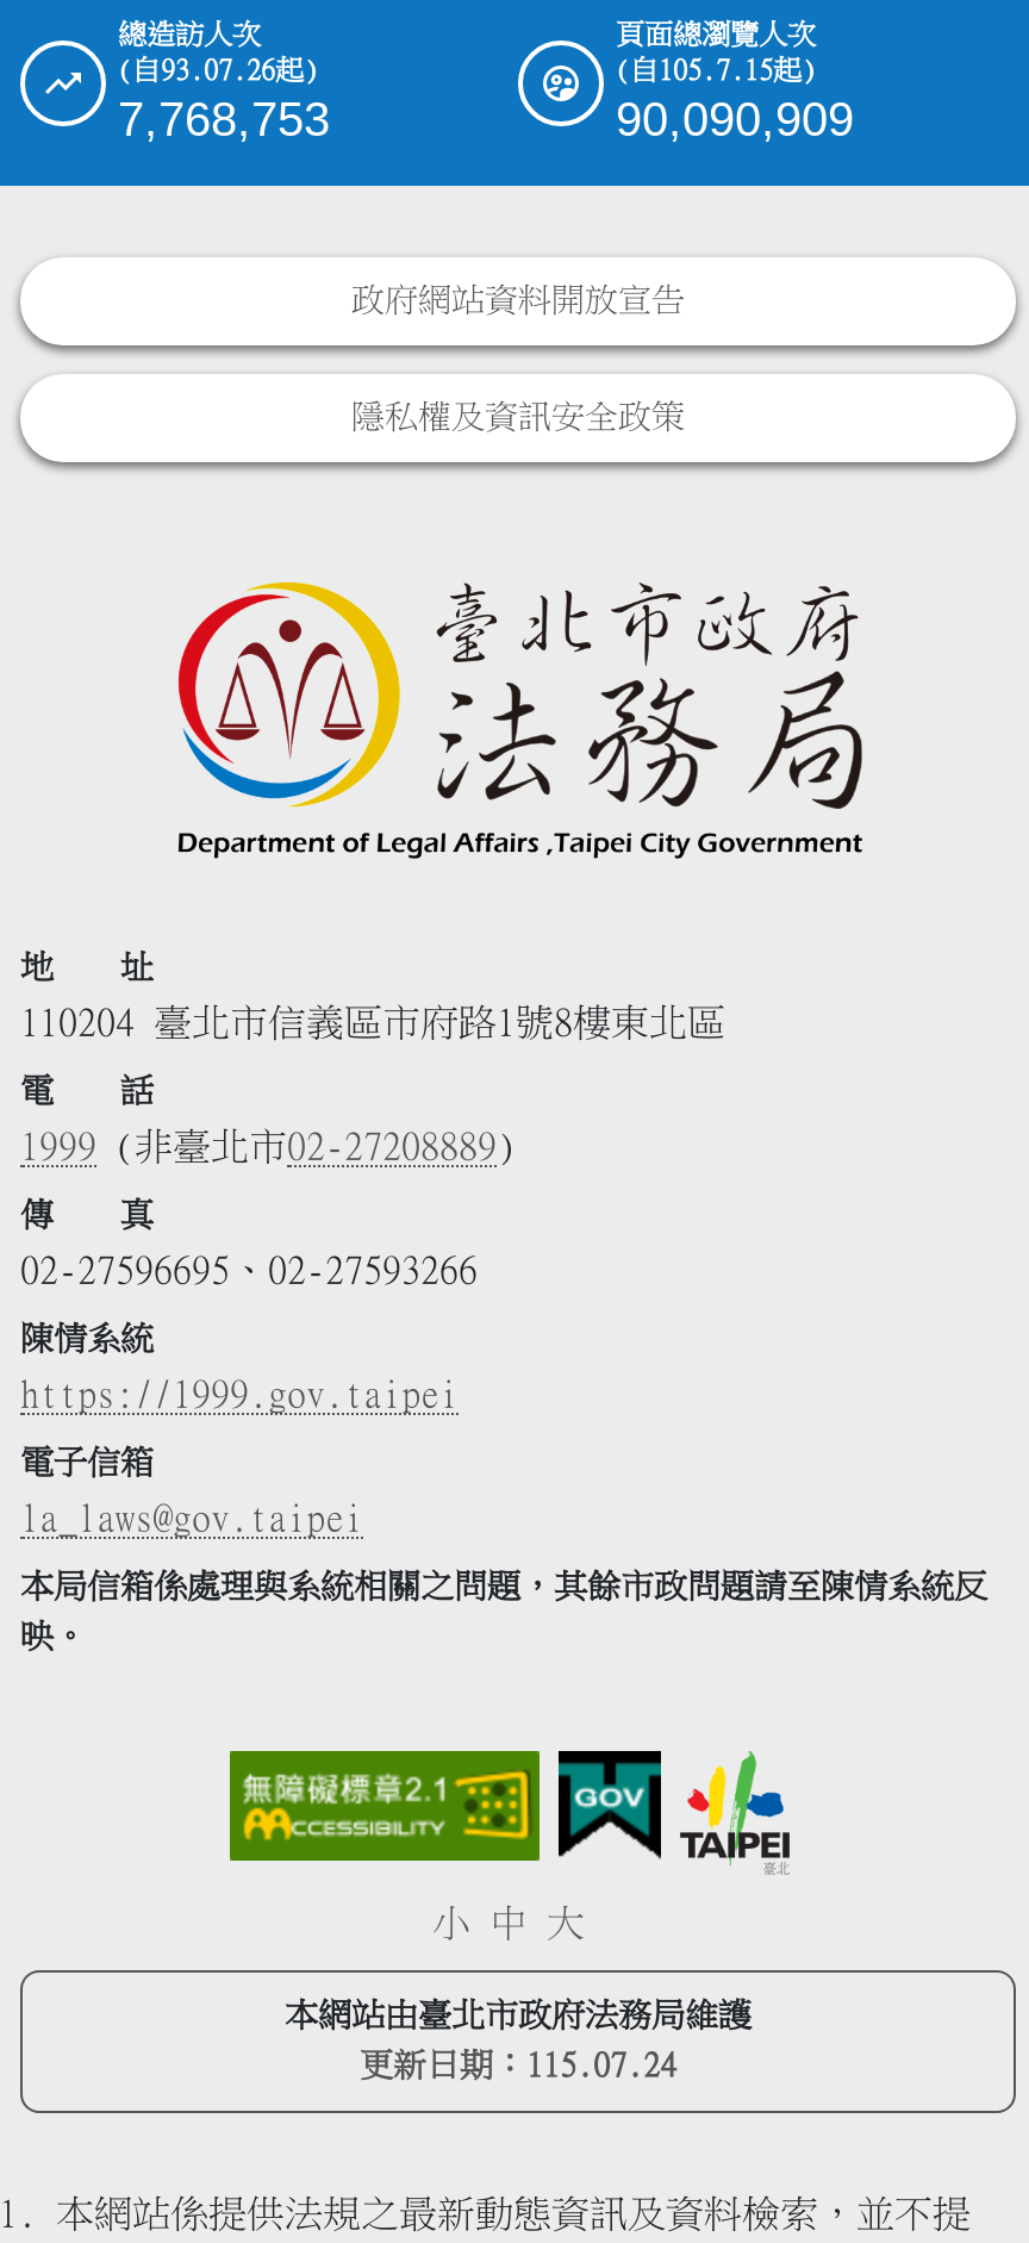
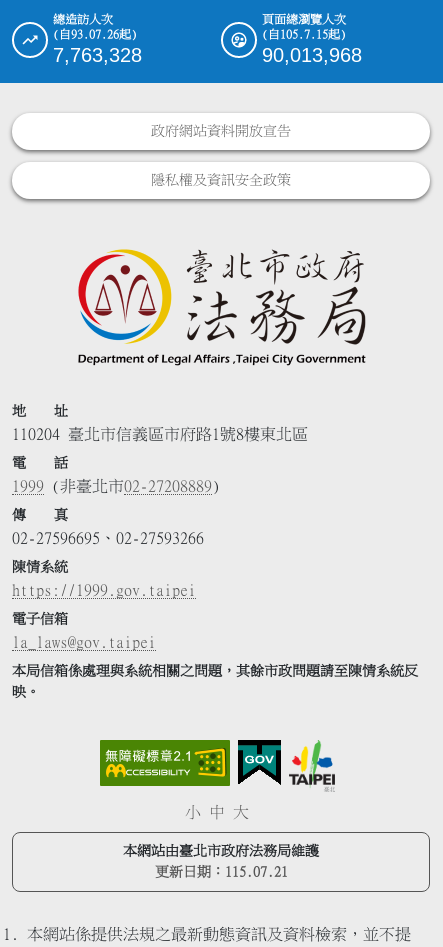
- 7,768,753
+ 7,763,328

- 90,090,909
+ 90,013,968

- 更新日期：115.07.24
+ 更新日期：115.07.21
